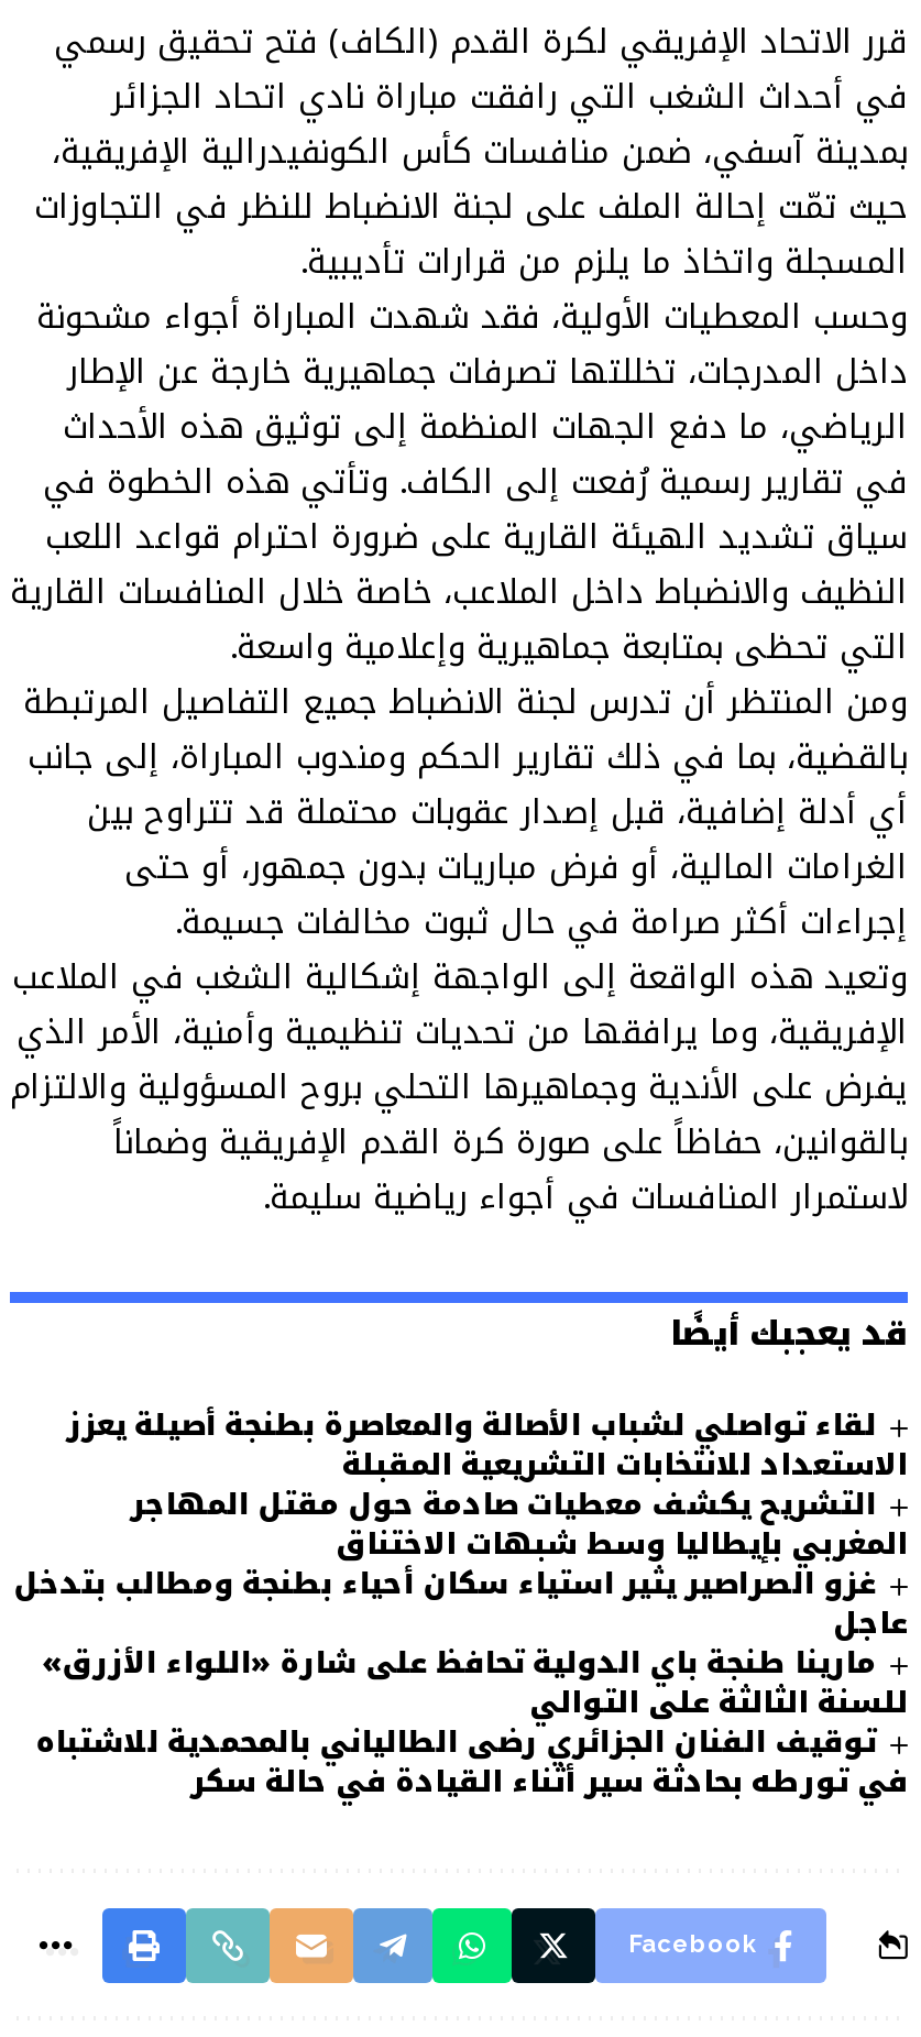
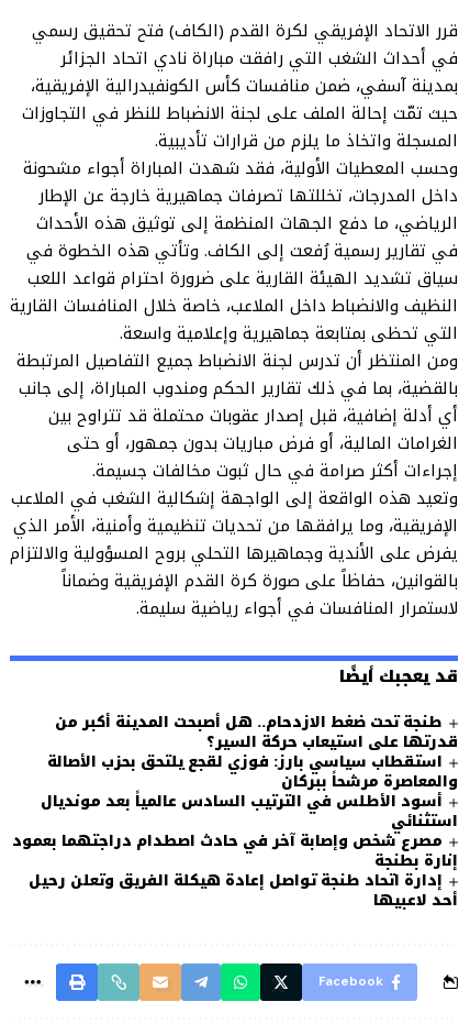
- لقاء تواصلي لشباب الأصالة والمعاصرة بطنجة أصيلة يعزز
- الاستعداد للانتخابات التشريعية المقبلة
- التشريح يكشف معطيات صادمة حول مقتل المهاجر
- المغربي بإيطاليا وسط شبهات الاختناق
- غزو الصراصير يثير استياء سكان أحياء بطنجة ومطالب بتدخل
- عاجل
- مارينا طنجة باي الدولية تحافظ على شارة «اللواء الأزرق»
- للسنة الثالثة على التوالي
- توقيف الفنان الجزائري رضى الطالياني بالمحمدية للاشتباه
- في تورطه بحادثة سير أثناء القيادة في حالة سكر
+ طنجة تحت ضغط الازدحام.. هل أصبحت المدينة أكبر من
+ قدرتها على استيعاب حركة السير؟
+ استقطاب سياسي بارز: فوزي لقجع يلتحق بحزب الأصالة
+ والمعاصرة مرشحاً ببركان
+ أسود الأطلس في الترتيب السادس عالمياً بعد مونديال
+ استثنائي
+ مصرع شخص وإصابة آخر في حادث اصطدام دراجتهما بعمود
+ إنارة بطنجة
+ إدارة اتحاد طنجة تواصل إعادة هيكلة الفريق وتعلن رحيل
+ أحد لاعبيها
